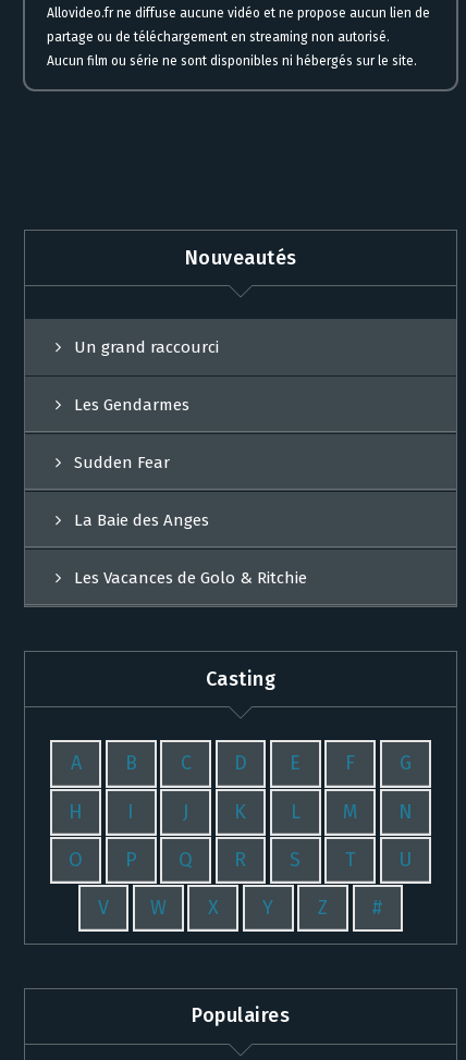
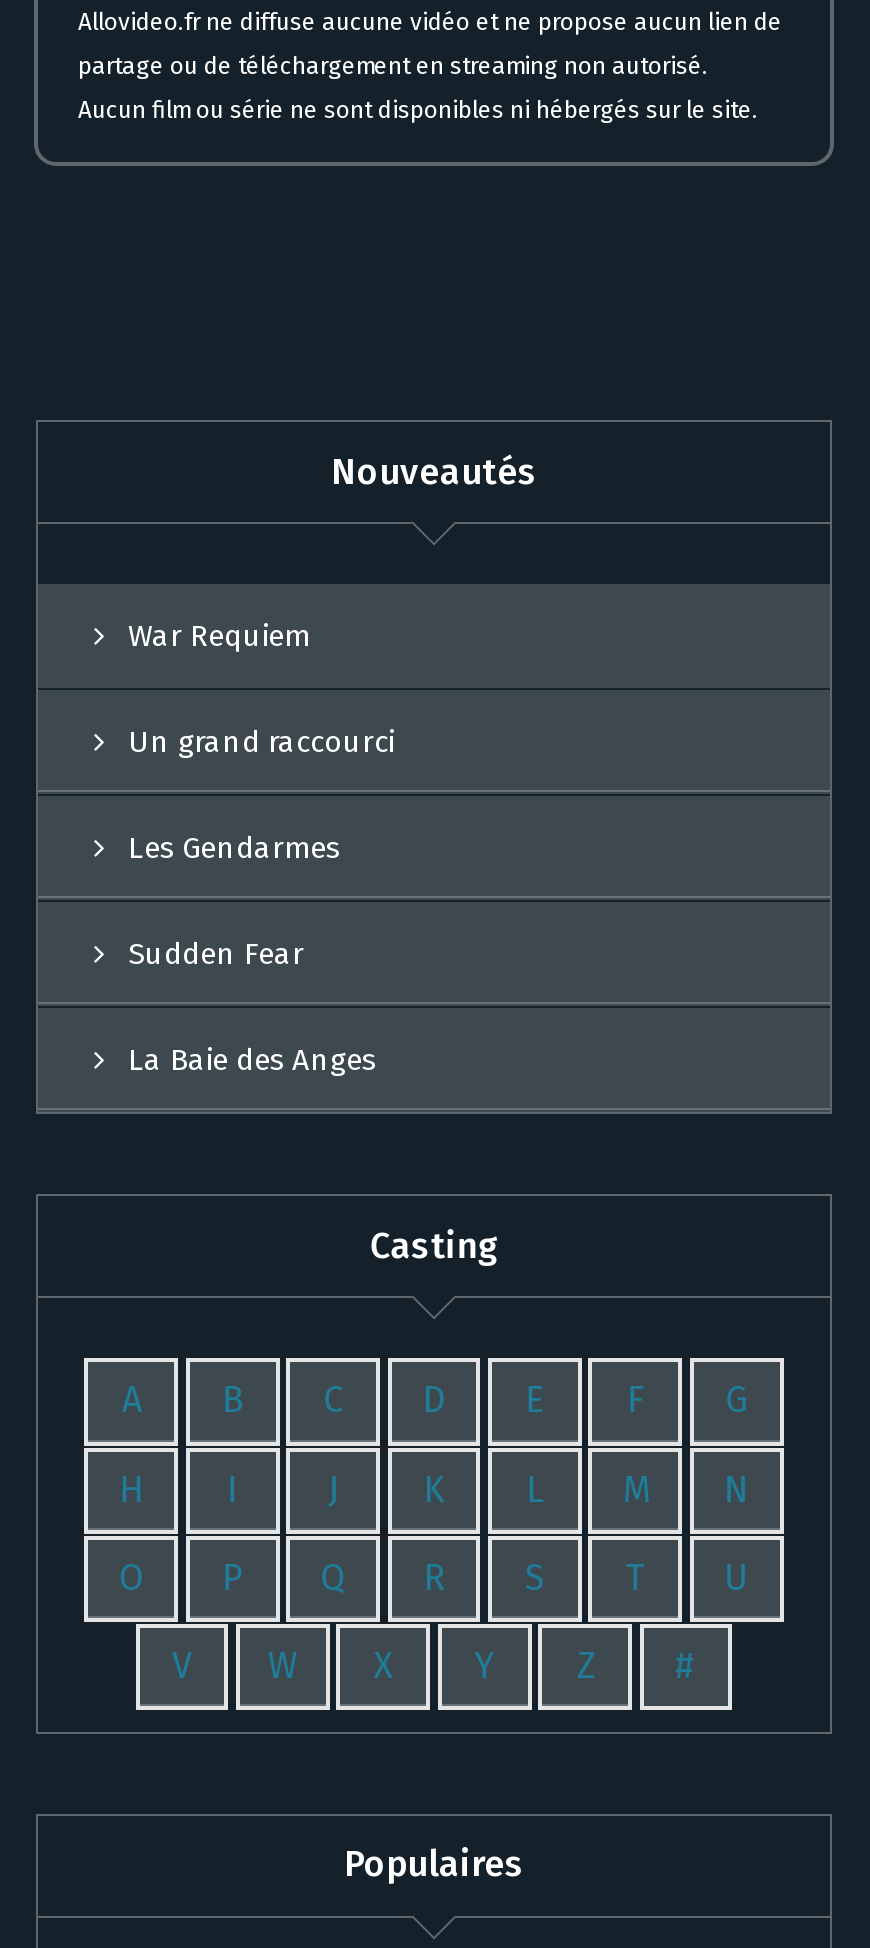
+ War Requiem

moved down: Un grand raccourci | Les Gendarmes | Sudden Fear | La Baie des Anges

- Les Vacances de Golo & Ritchie
